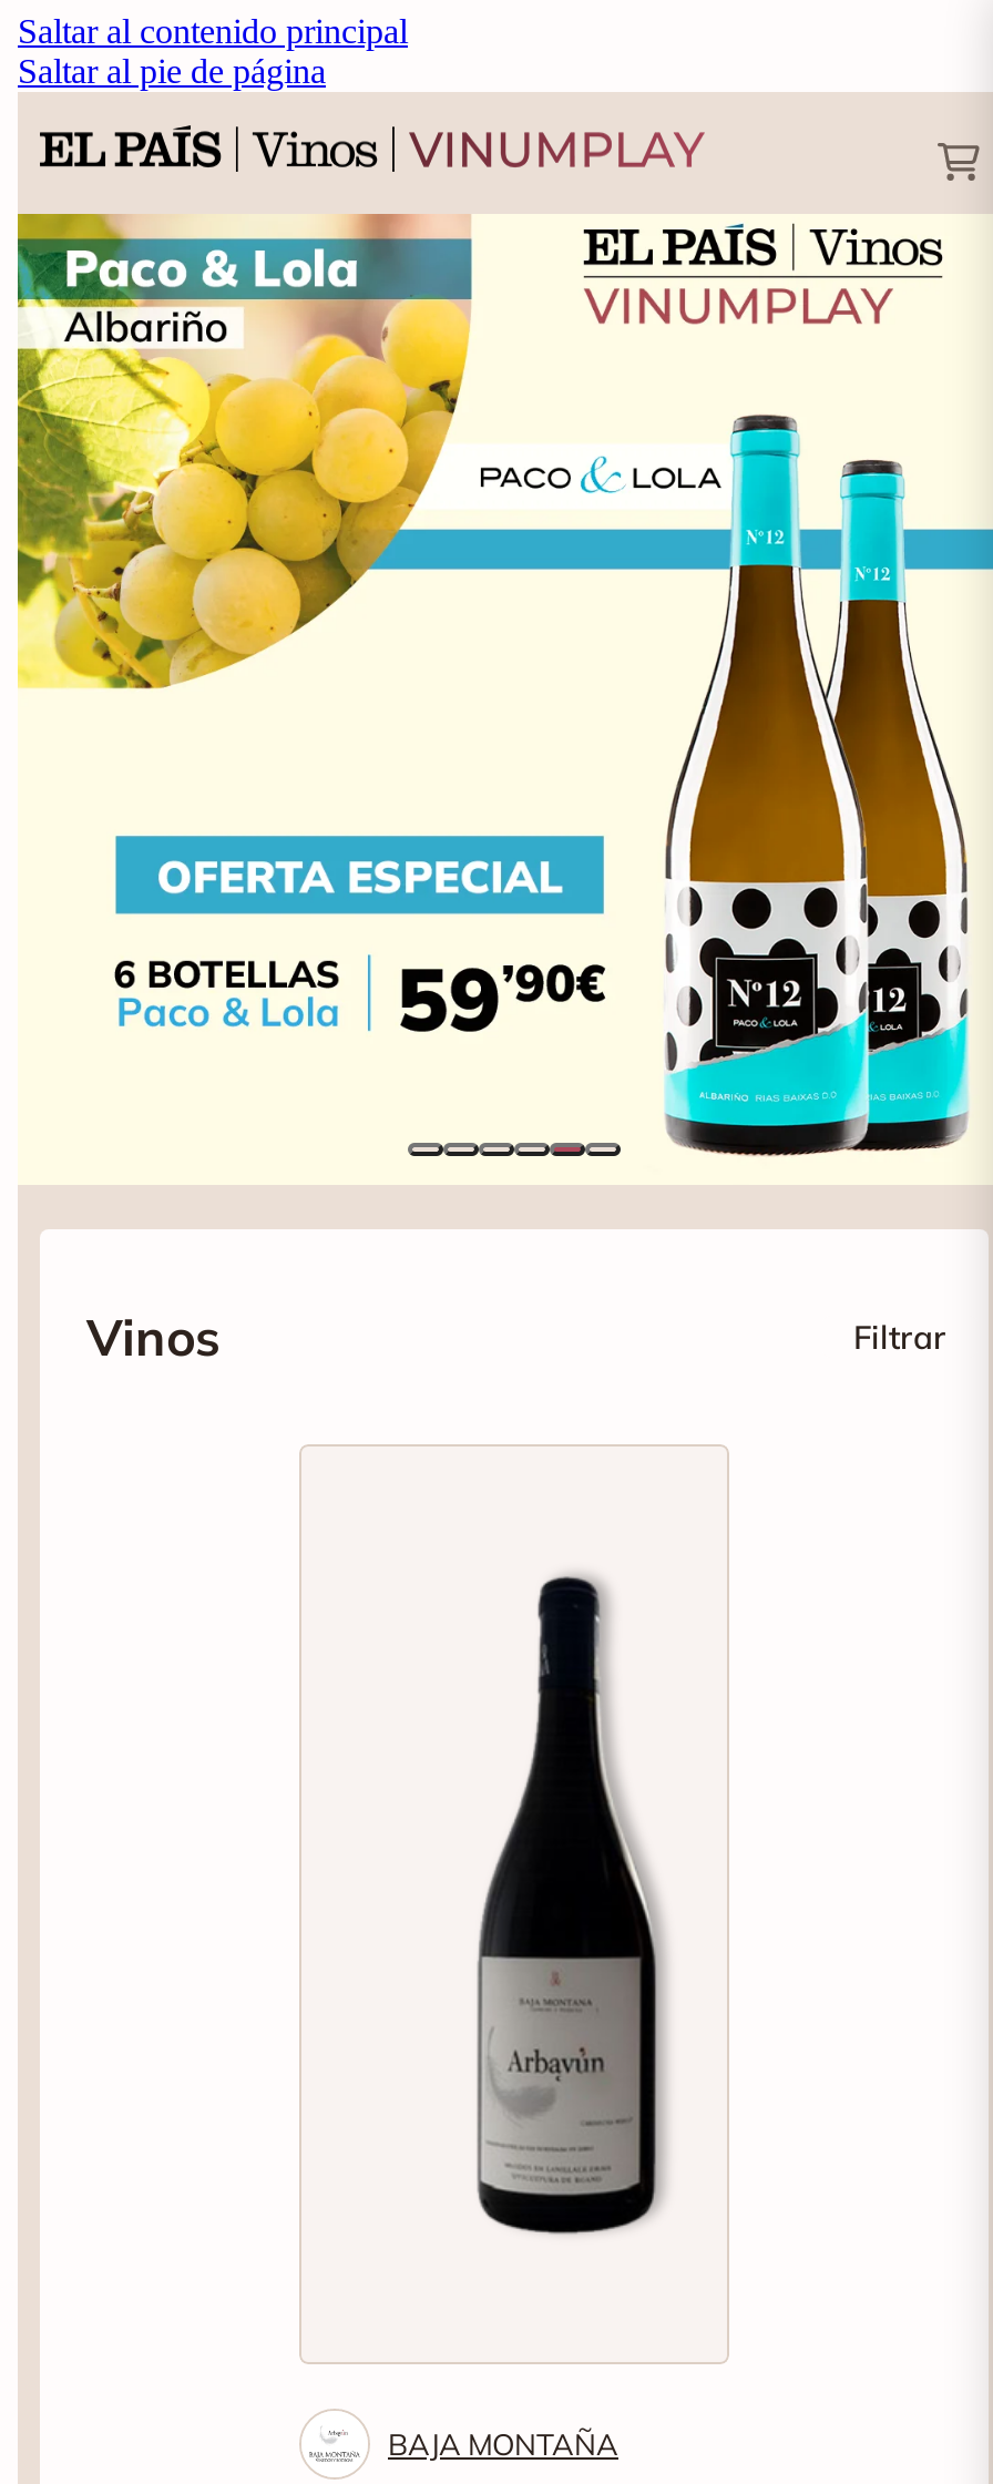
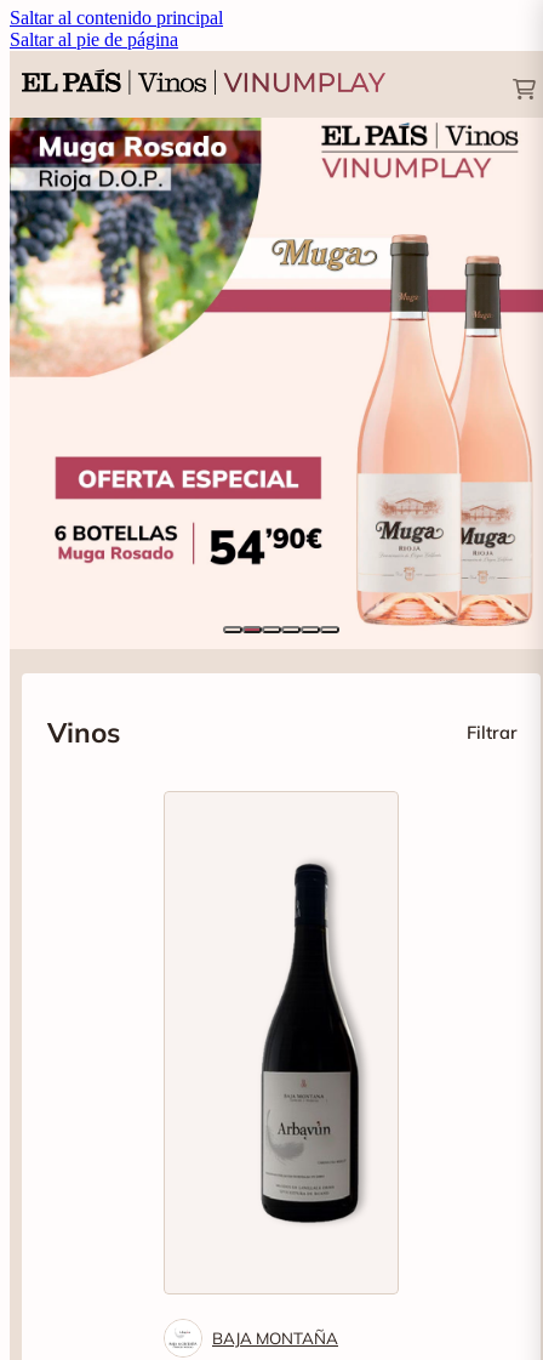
- [image]
+ [image]
